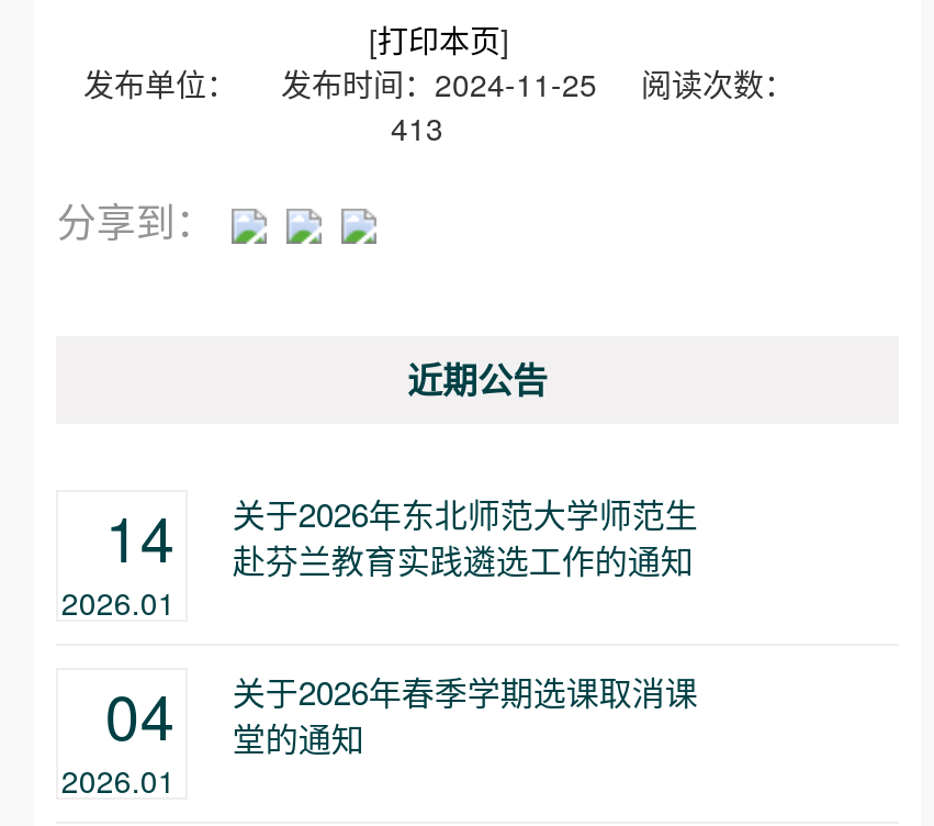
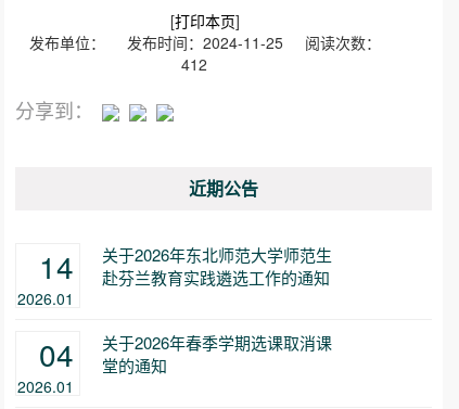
- 413
+ 412
